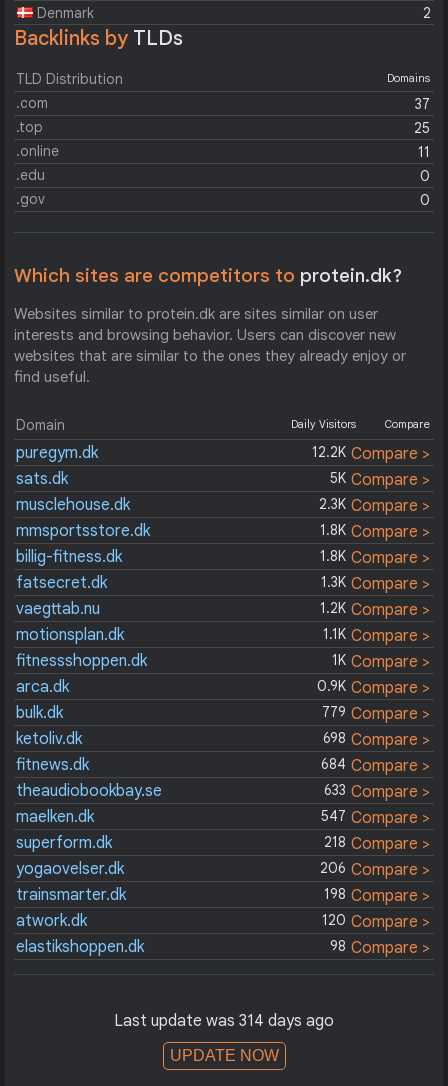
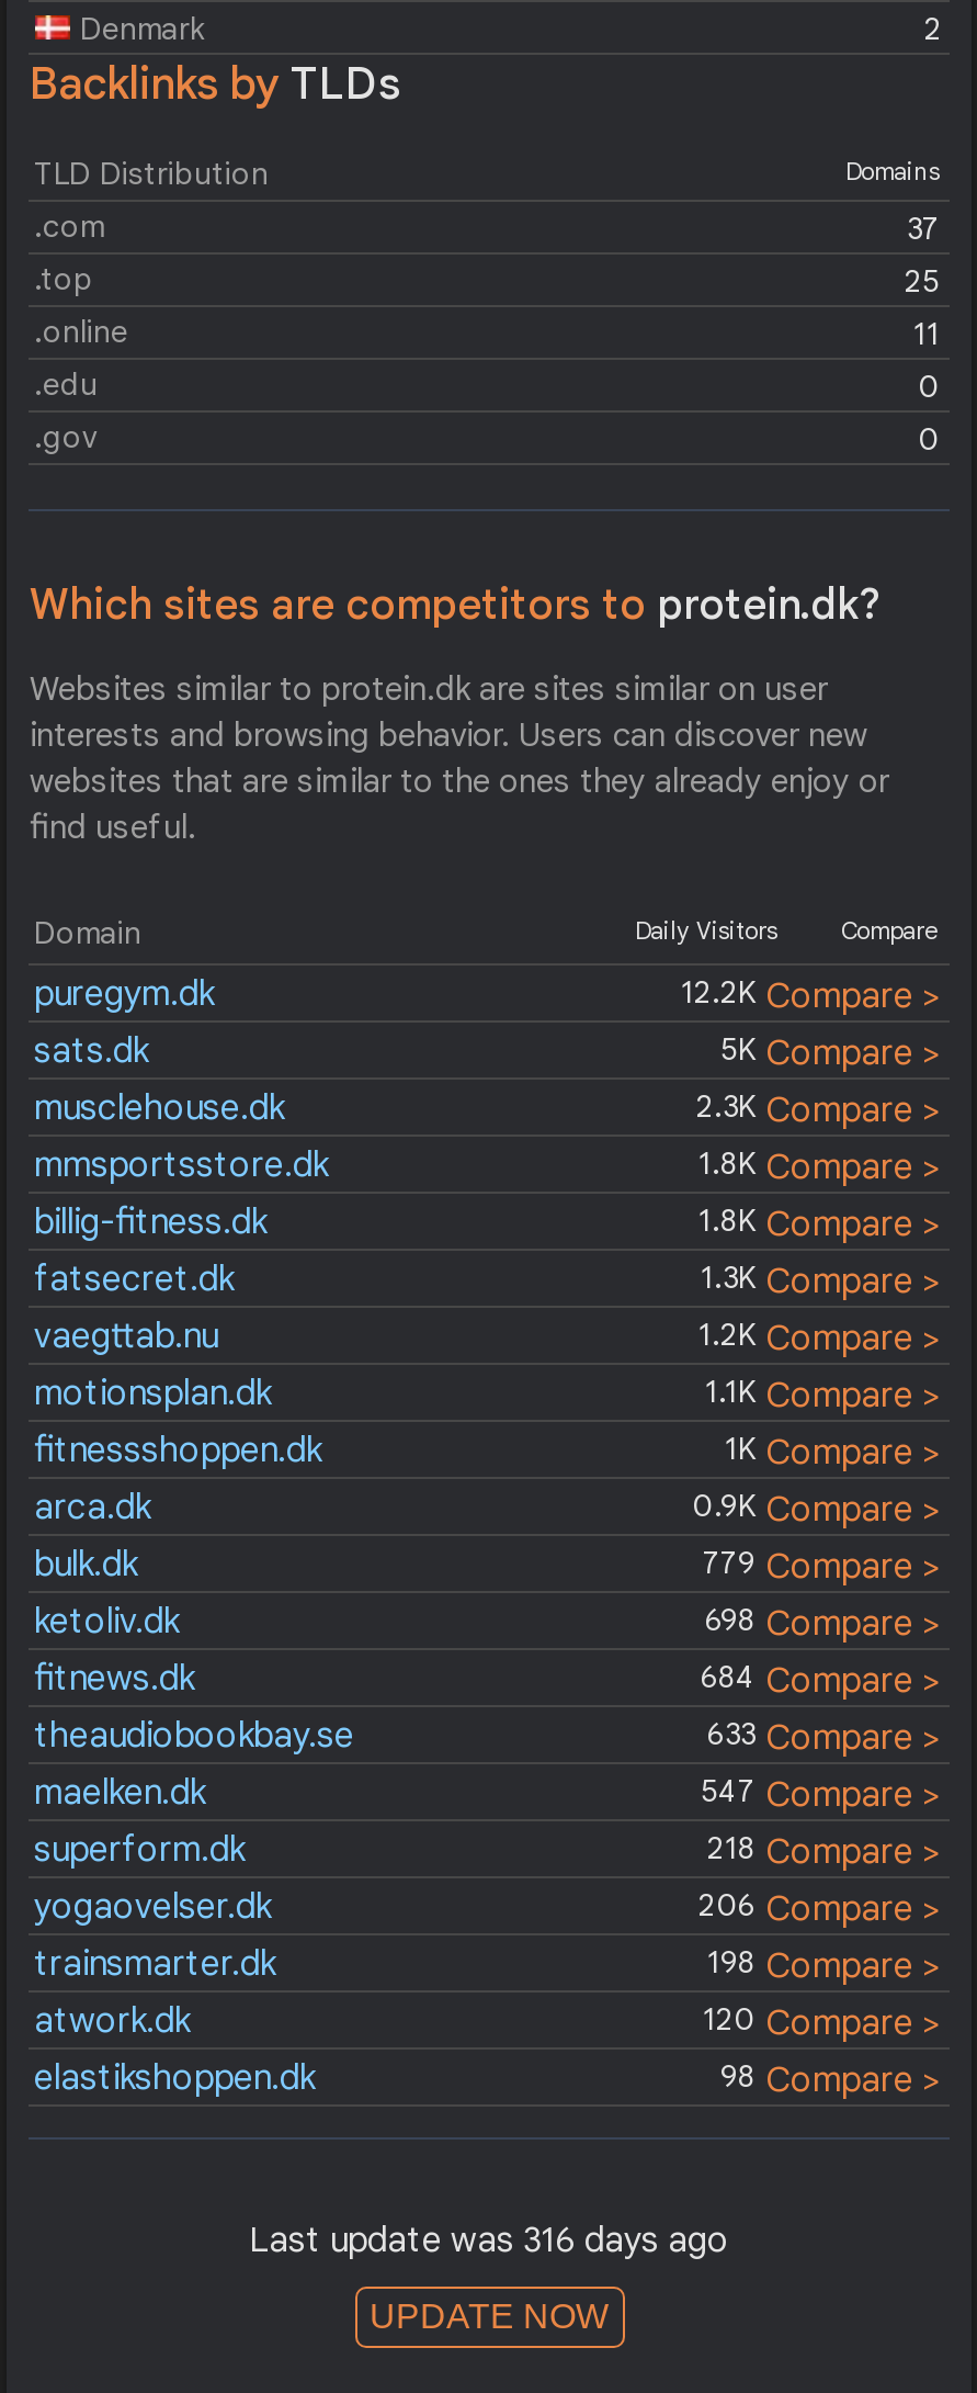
- Last update was 314 days ago
+ Last update was 316 days ago
